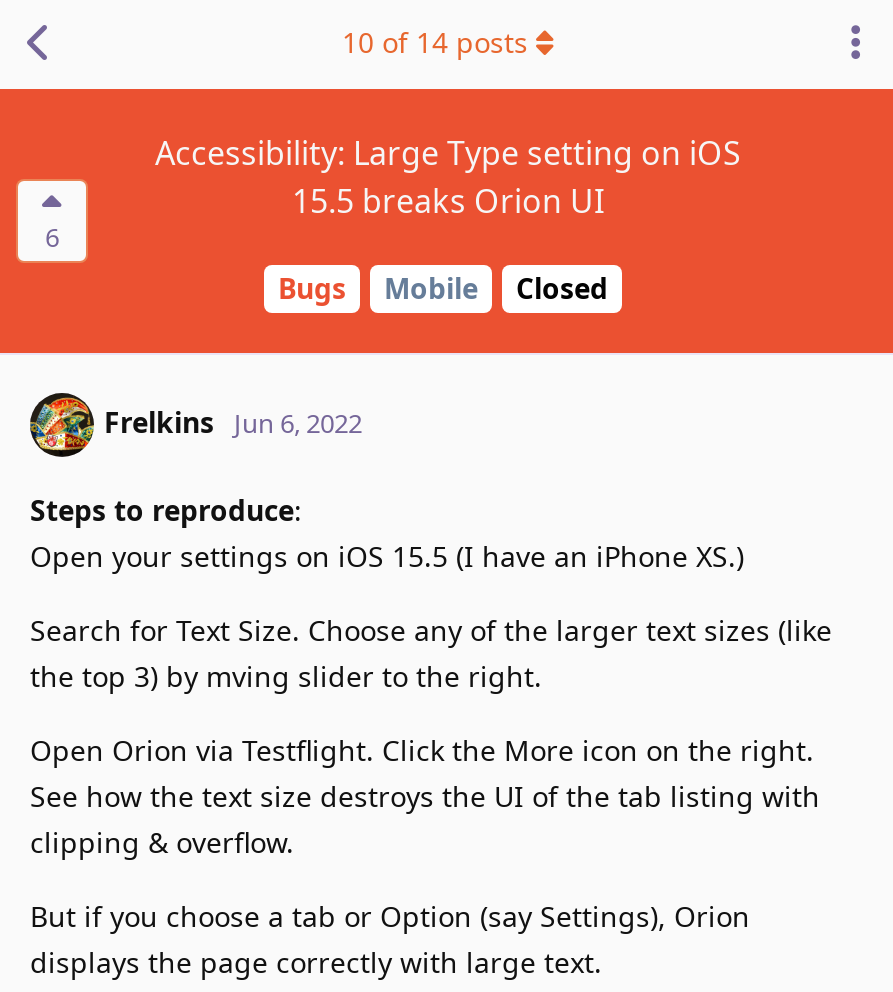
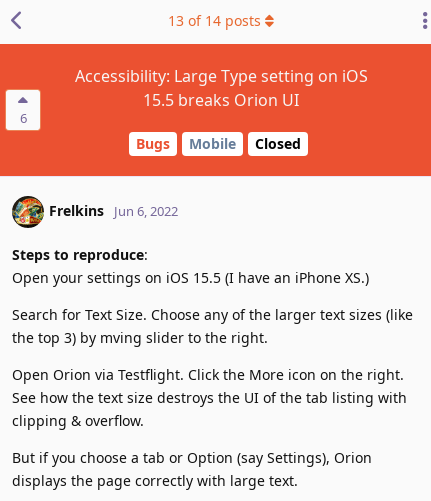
- 10 of 14 posts
+ 13 of 14 posts
